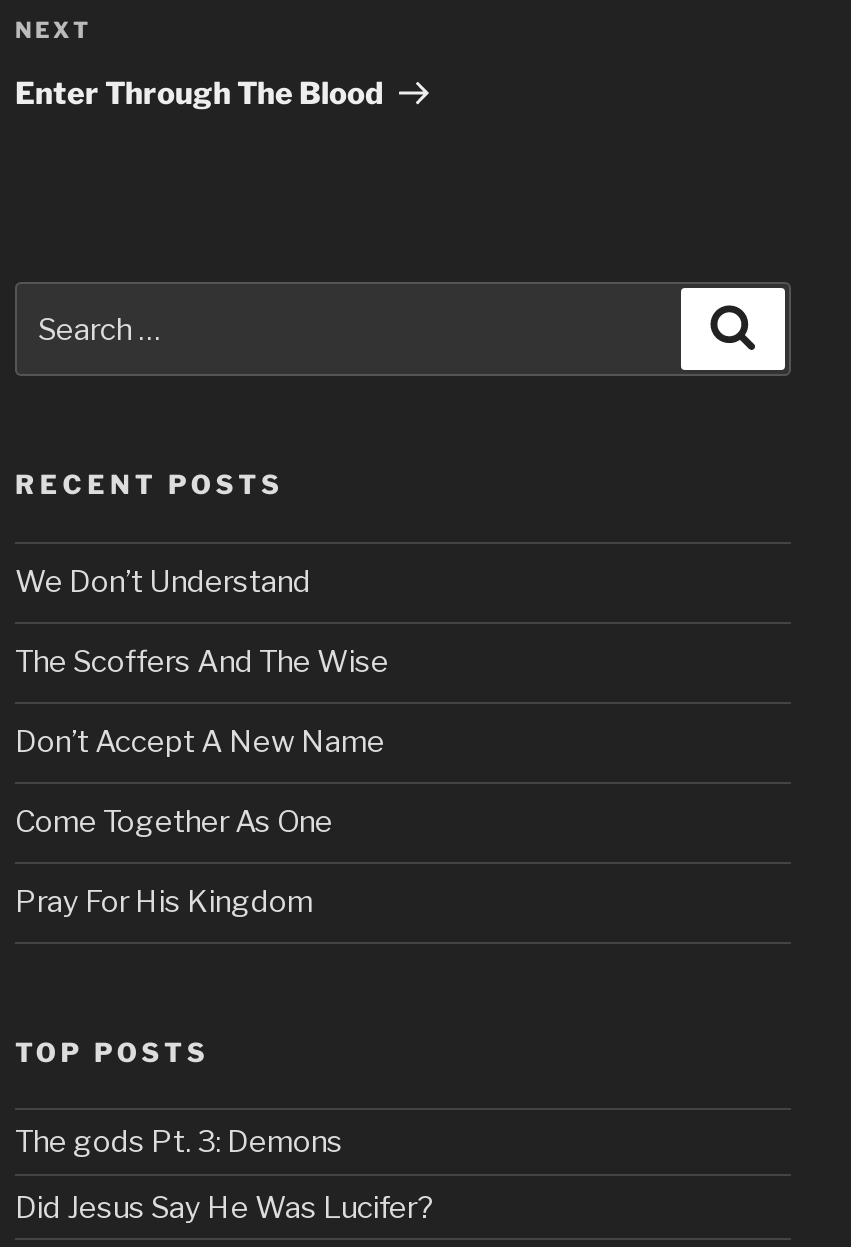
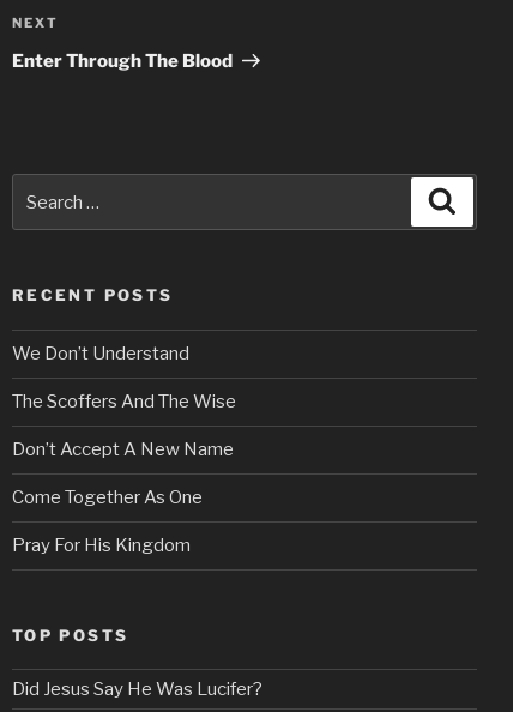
- The gods Pt. 3: Demons
